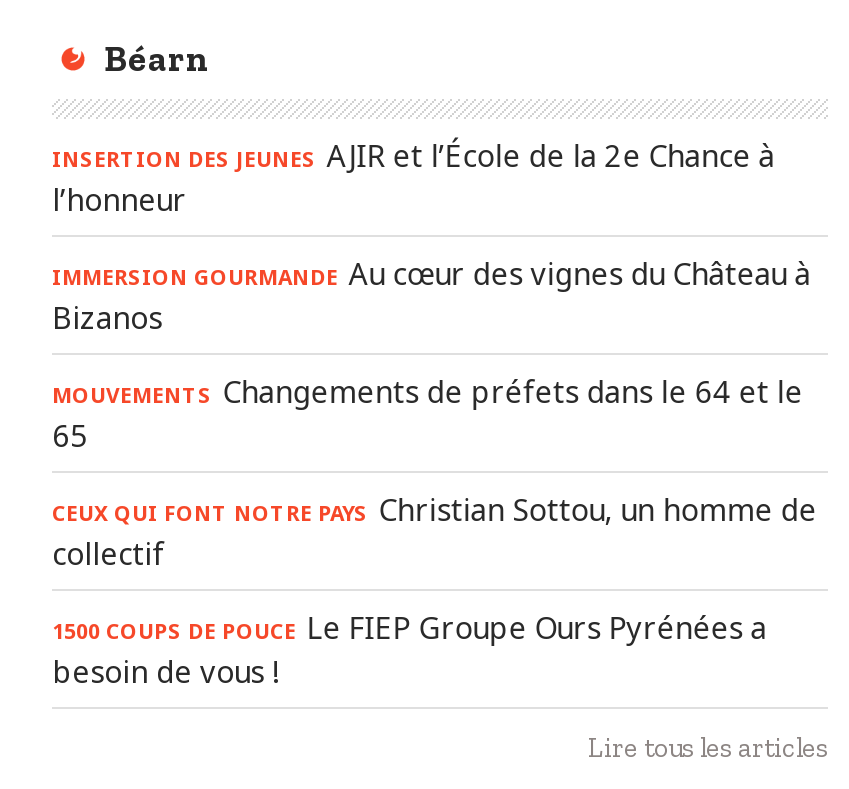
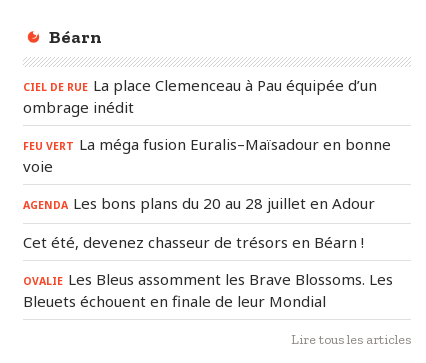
- INSERTION DES JEUNES AJIR et l’École de la 2e Chance à
- l’honneur
+ CIEL DE RUE La place Clemenceau à Pau équipée d’un
+ ombrage inédit

- IMMERSION GOURMANDE Au cœur des vignes du Château à
- Bizanos
+ FEU VERT La méga fusion Euralis–Maïsadour en bonne
+ voie

- MOUVEMENTS Changements de préfets dans le 64 et le
- 65
+ AGENDA Les bons plans du 20 au 28 juillet en Adour

- CEUX QUI FONT NOTRE PAYS Christian Sottou, un homme de
- collectif
+ Cet été, devenez chasseur de trésors en Béarn !

- 1500 COUPS DE POUCE Le FIEP Groupe Ours Pyrénées a
- besoin de vous !
+ OVALIE Les Bleus assomment les Brave Blossoms. Les
+ Bleuets échouent en finale de leur Mondial
